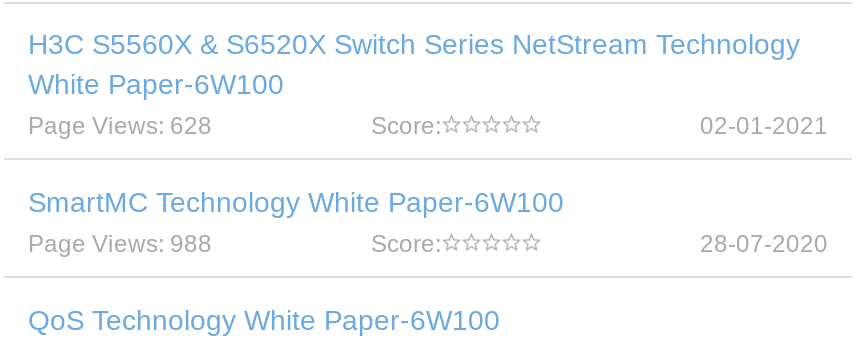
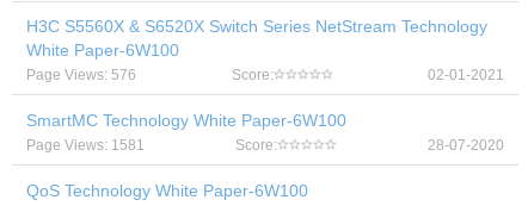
- Page Views: 628
+ Page Views: 576

- Page Views: 988
+ Page Views: 1581
